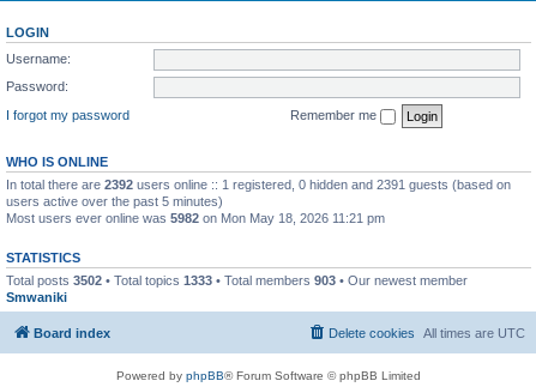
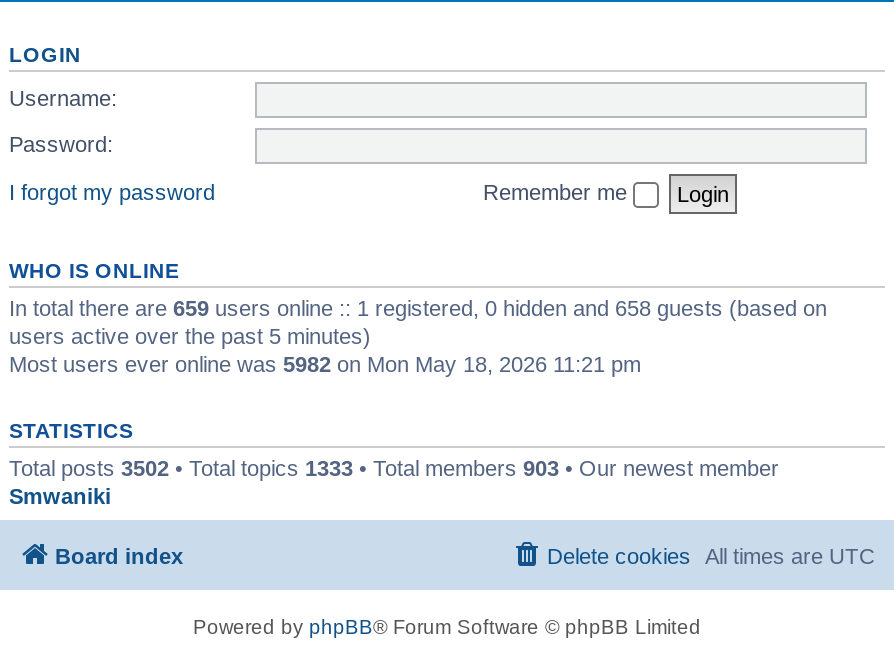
- In total there are 2392 users online :: 1 registered, 0 hidden and 2391 guests (based on
+ In total there are 659 users online :: 1 registered, 0 hidden and 658 guests (based on
